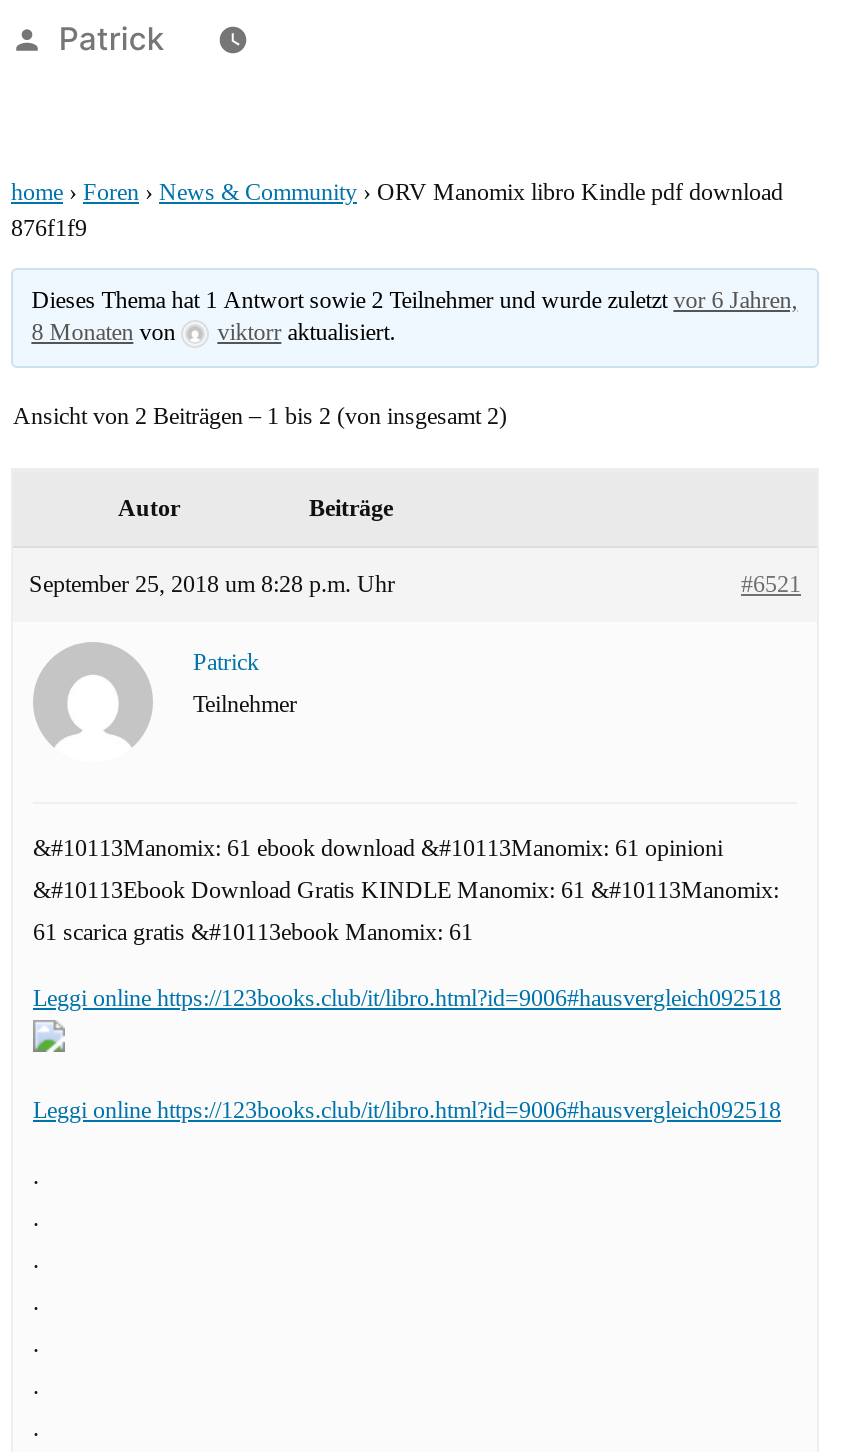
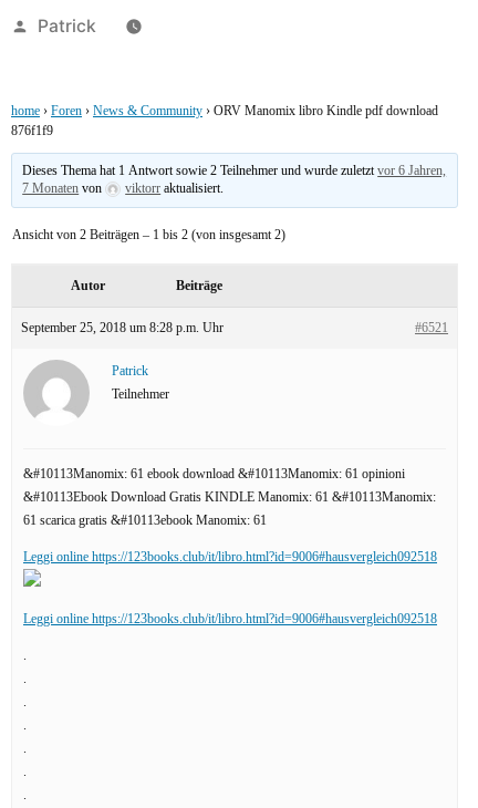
- 8 Monaten von viktorr aktualisiert.
+ 7 Monaten von viktorr aktualisiert.
